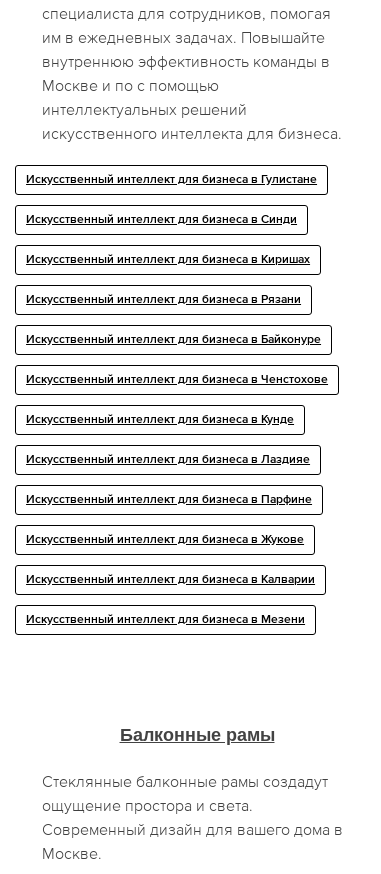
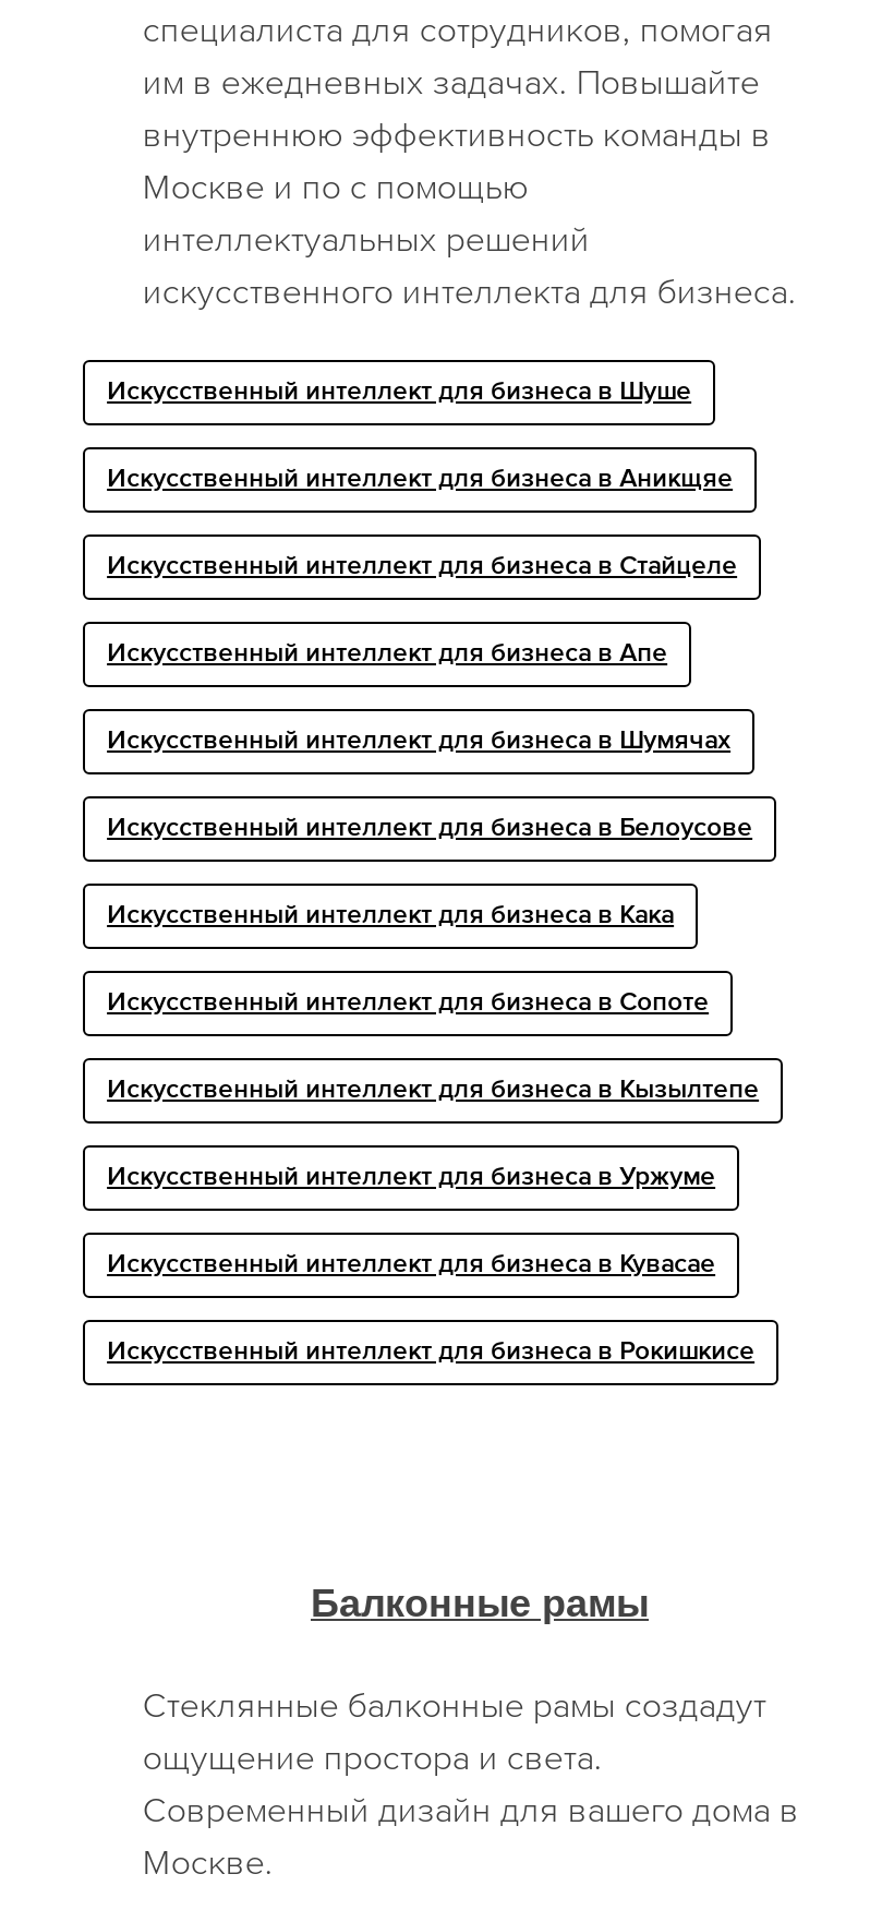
- Искусственный интеллект для бизнеса в Гулистане
+ Искусственный интеллект для бизнеса в Шуше

- Искусственный интеллект для бизнеса в Синди
+ Искусственный интеллект для бизнеса в Аникщяе

- Искусственный интеллект для бизнеса в Киришах
+ Искусственный интеллект для бизнеса в Стайцеле

- Искусственный интеллект для бизнеса в Рязани
+ Искусственный интеллект для бизнеса в Апе

- Искусственный интеллект для бизнеса в Байконуре
+ Искусственный интеллект для бизнеса в Шумячах

- Искусственный интеллект для бизнеса в Ченстохове
+ Искусственный интеллект для бизнеса в Белоусове

- Искусственный интеллект для бизнеса в Кунде
+ Искусственный интеллект для бизнеса в Кака

- Искусственный интеллект для бизнеса в Лаздияе
+ Искусственный интеллект для бизнеса в Сопоте

- Искусственный интеллект для бизнеса в Парфине
+ Искусственный интеллект для бизнеса в Кызылтепе

- Искусственный интеллект для бизнеса в Жукове
+ Искусственный интеллект для бизнеса в Уржуме

- Искусственный интеллект для бизнеса в Калварии
+ Искусственный интеллект для бизнеса в Кувасае

- Искусственный интеллект для бизнеса в Мезени
+ Искусственный интеллект для бизнеса в Рокишкисе
